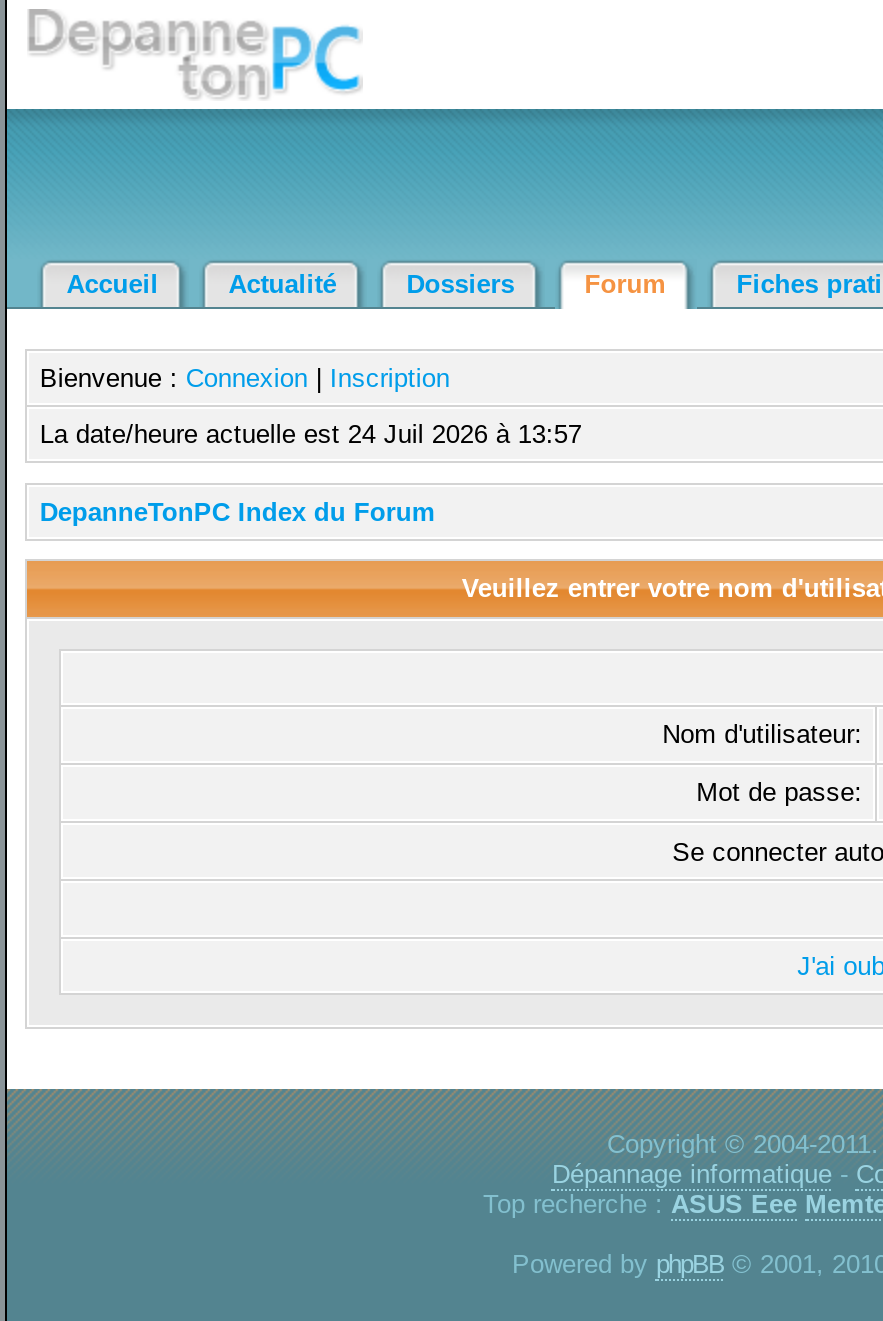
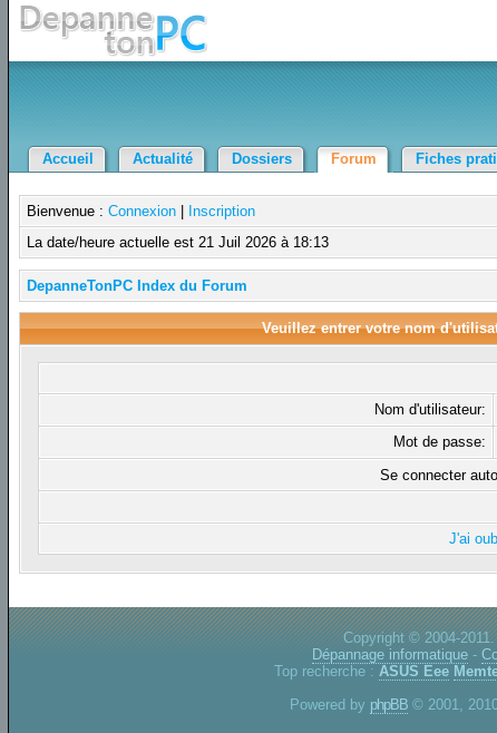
- La date/heure actuelle est 24 Juil 2026 à 13:57
+ La date/heure actuelle est 21 Juil 2026 à 18:13
